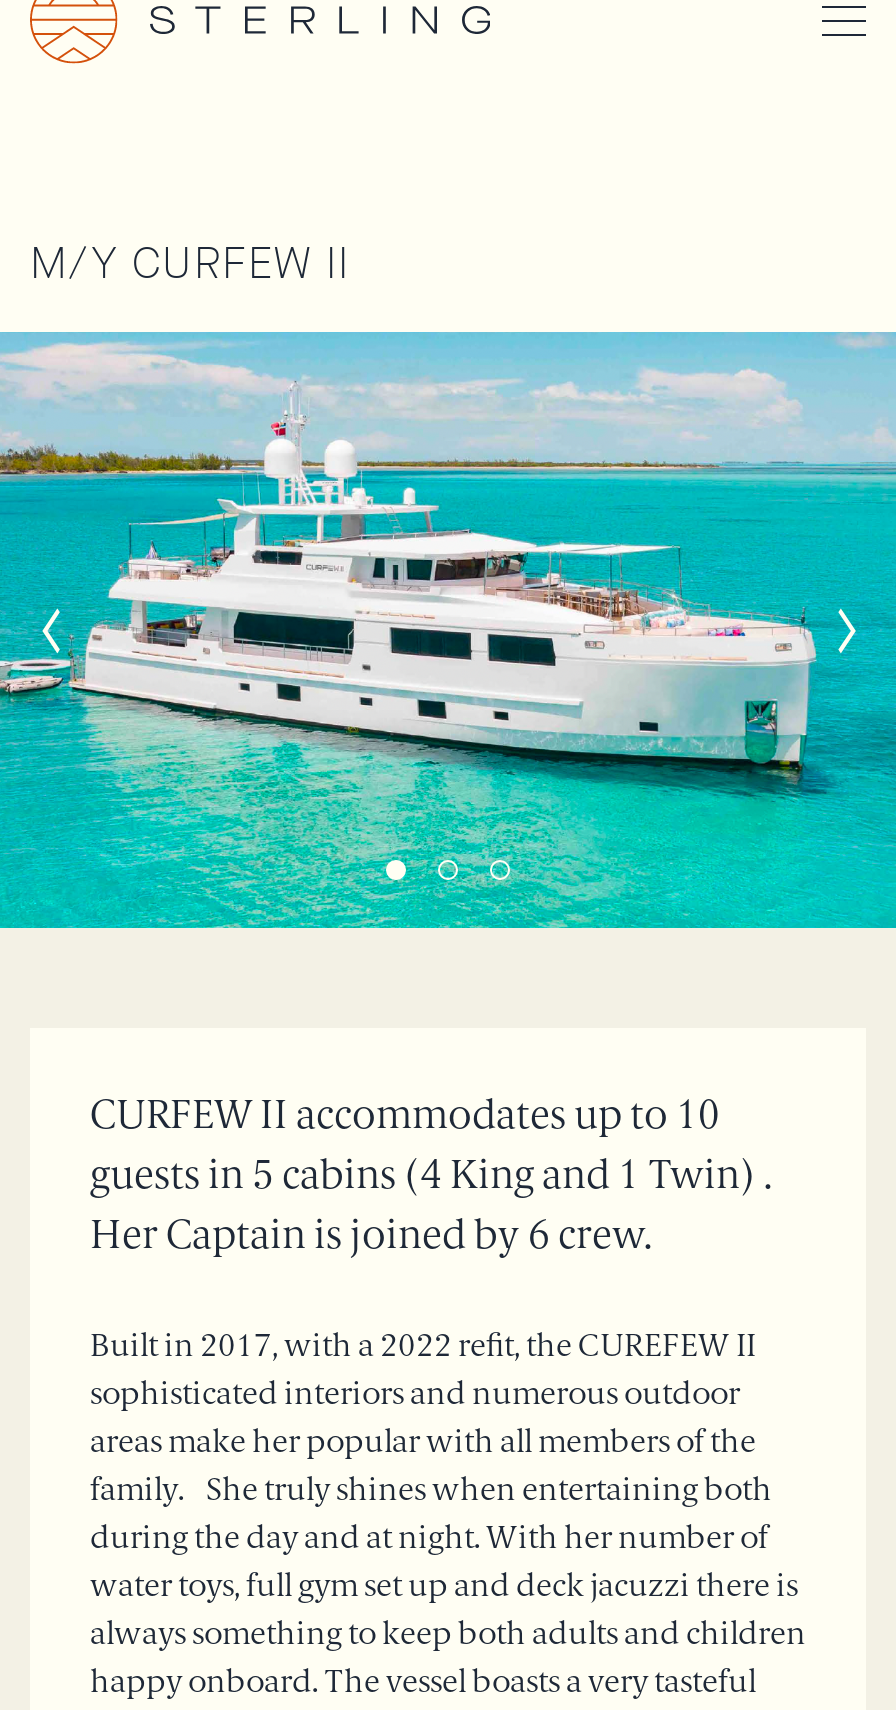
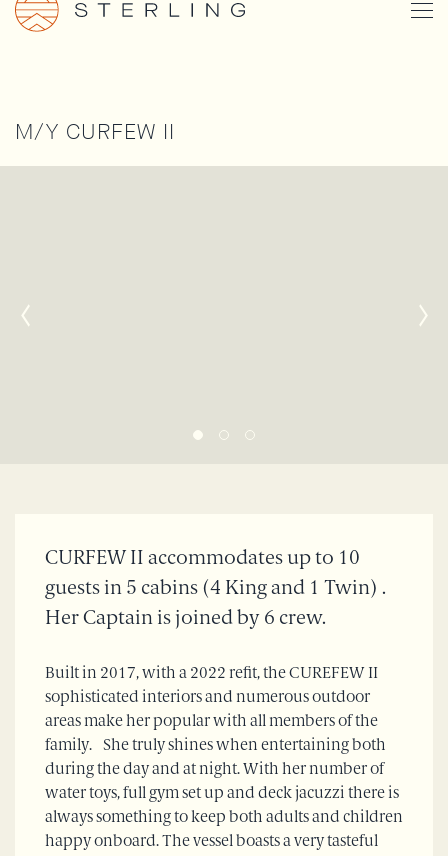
- [image]
